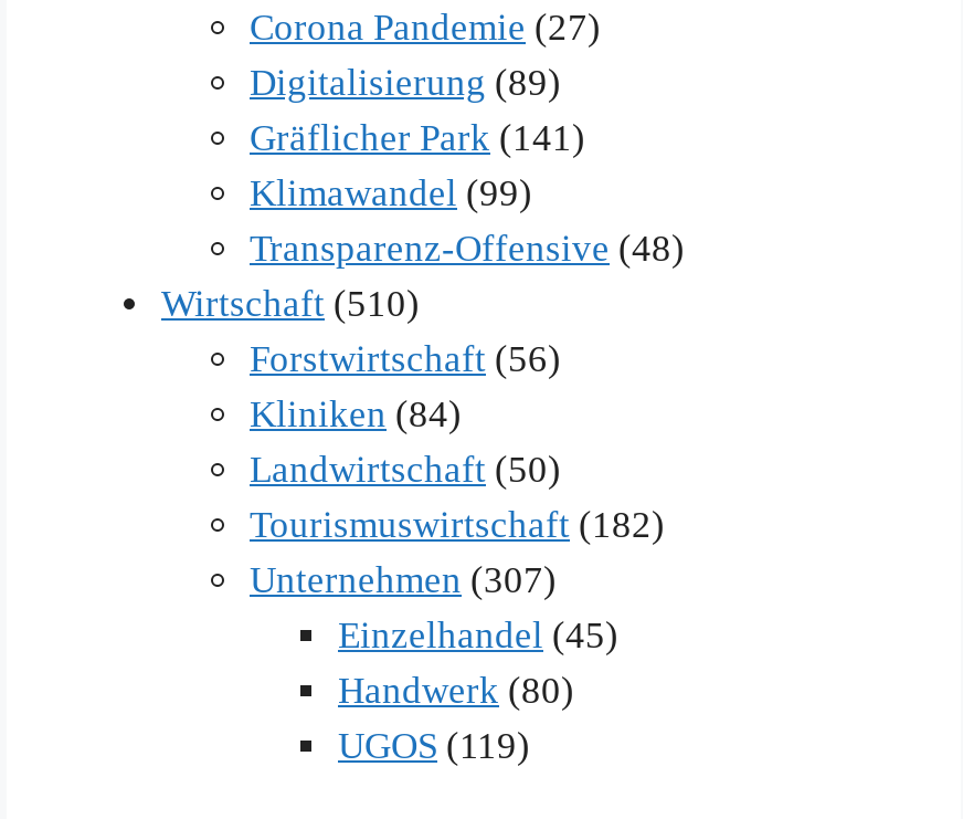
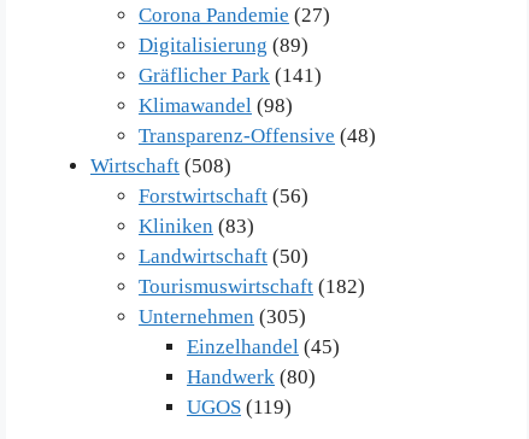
- Klimawandel (99)
+ Klimawandel (98)

- Wirtschaft (510)
+ Wirtschaft (508)

- Kliniken (84)
+ Kliniken (83)

- Unternehmen (307)
+ Unternehmen (305)
